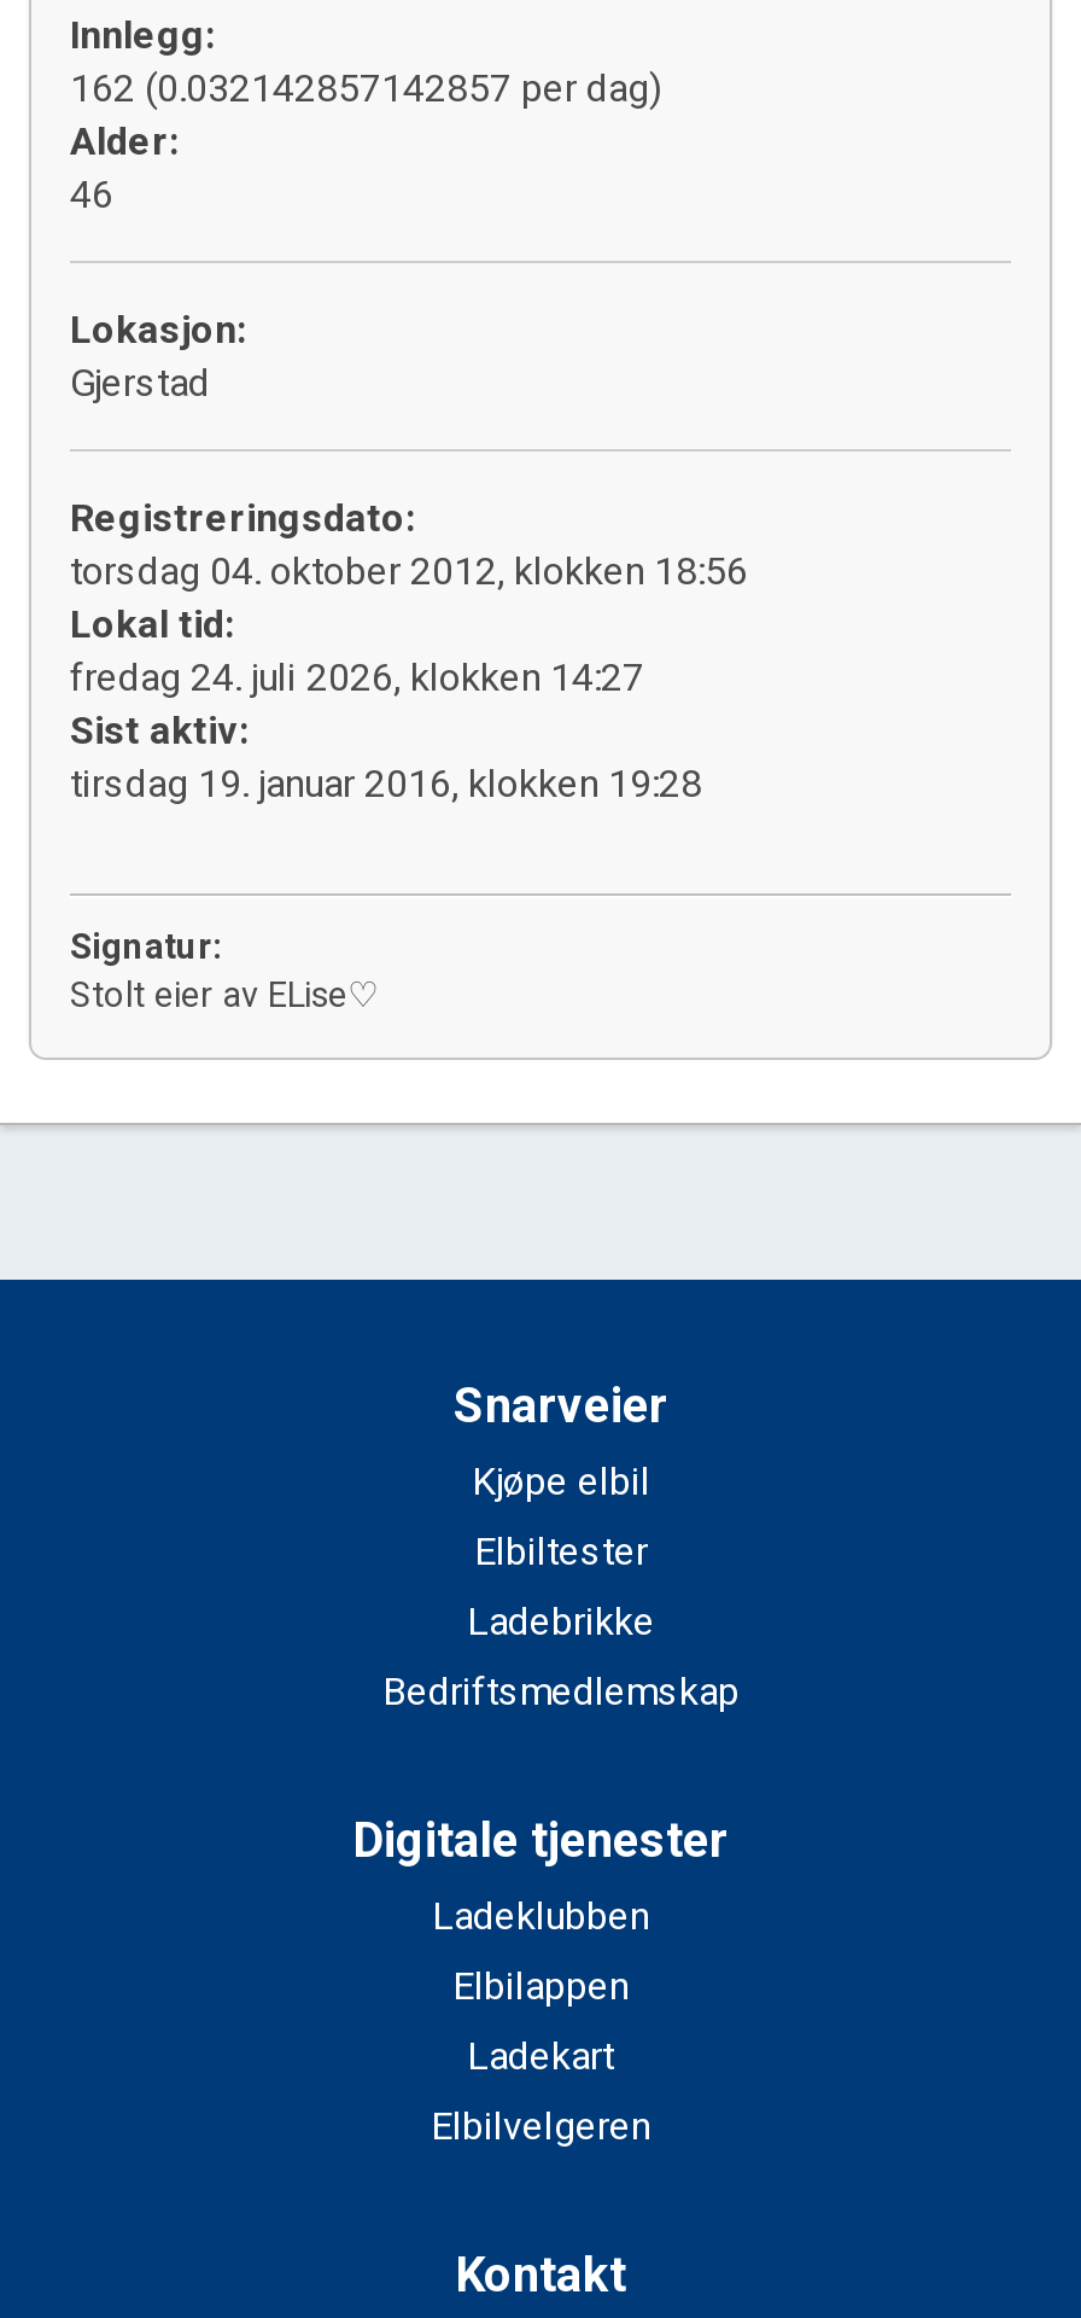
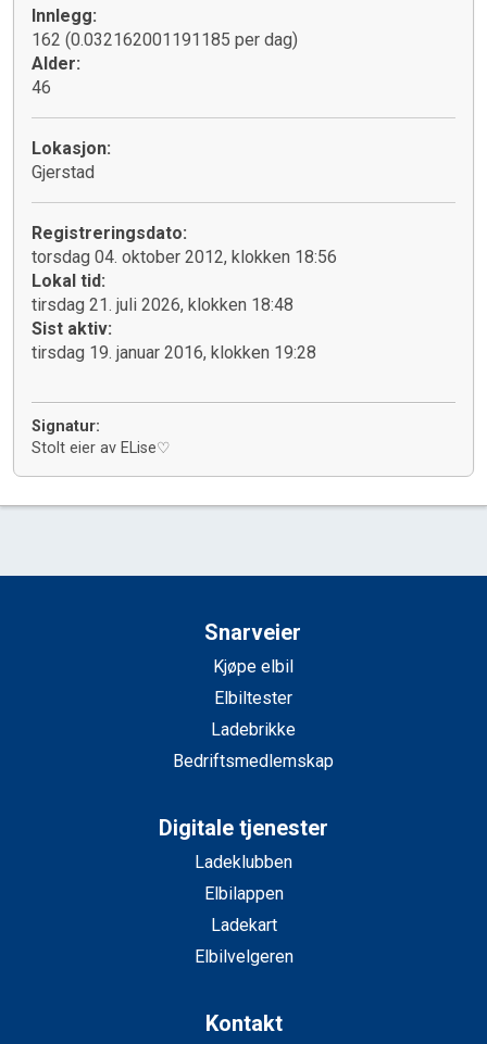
- 162 (0.032142857142857 per dag)
+ 162 (0.032162001191185 per dag)

- fredag 24. juli 2026, klokken 14:27
+ tirsdag 21. juli 2026, klokken 18:48
